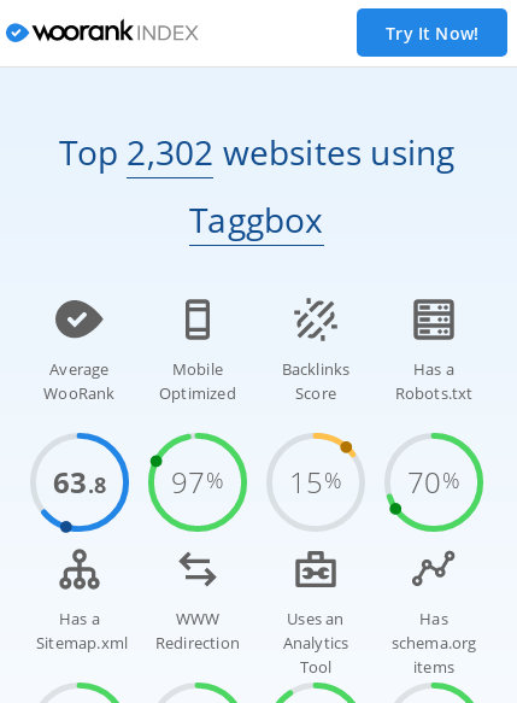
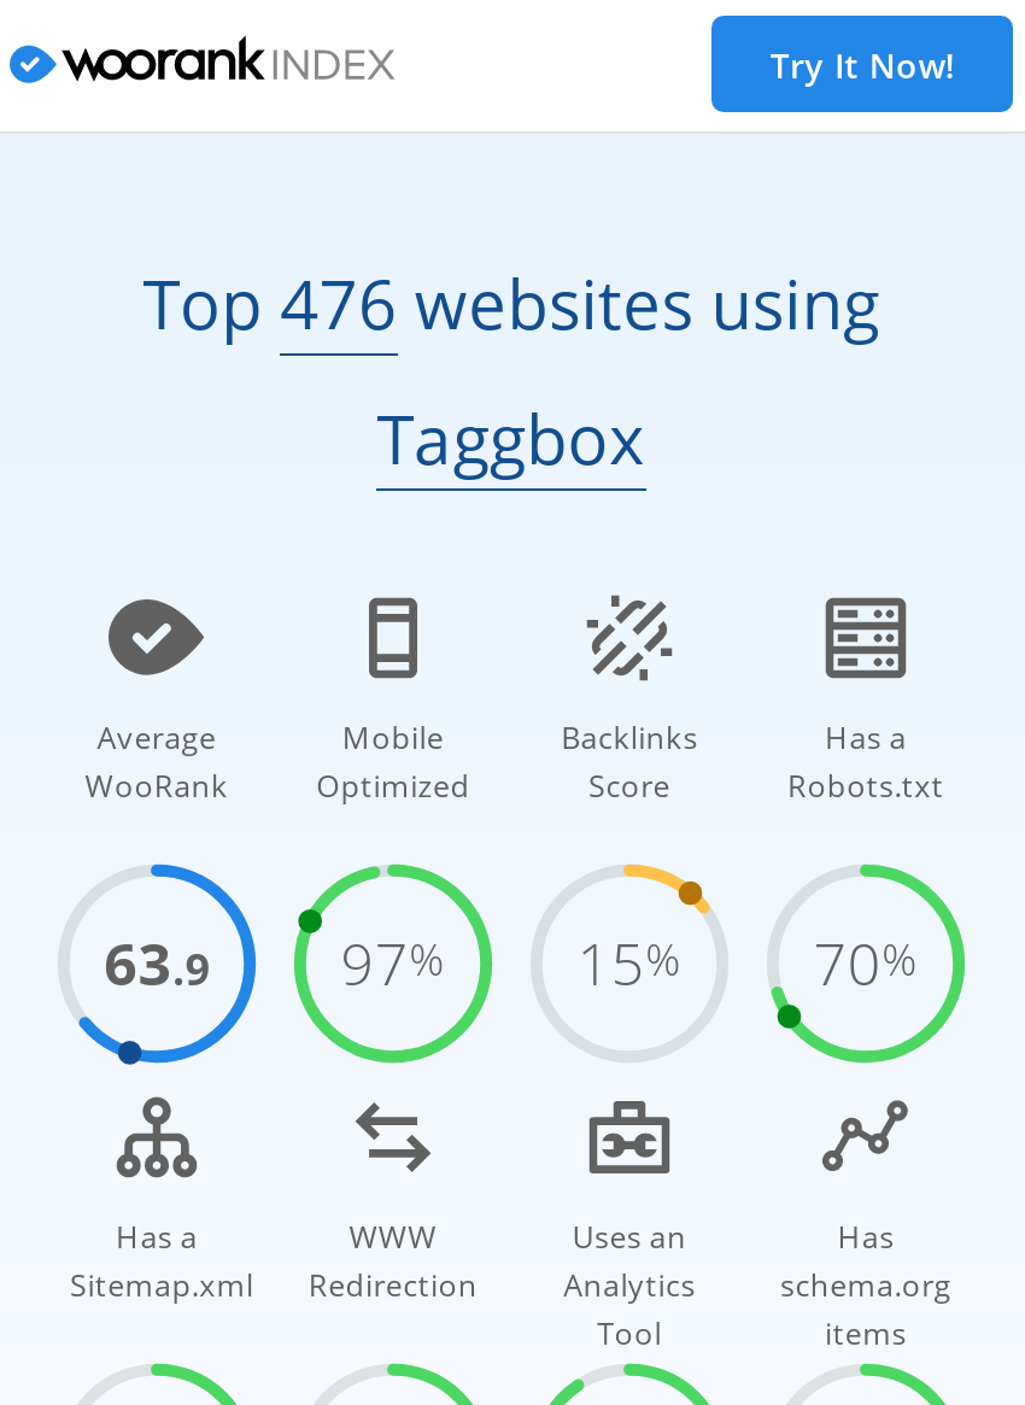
- Top 2,302 websites using
+ Top 476 websites using

- 63.8 97% 15% 70%
+ 63.9 97% 15% 70%
